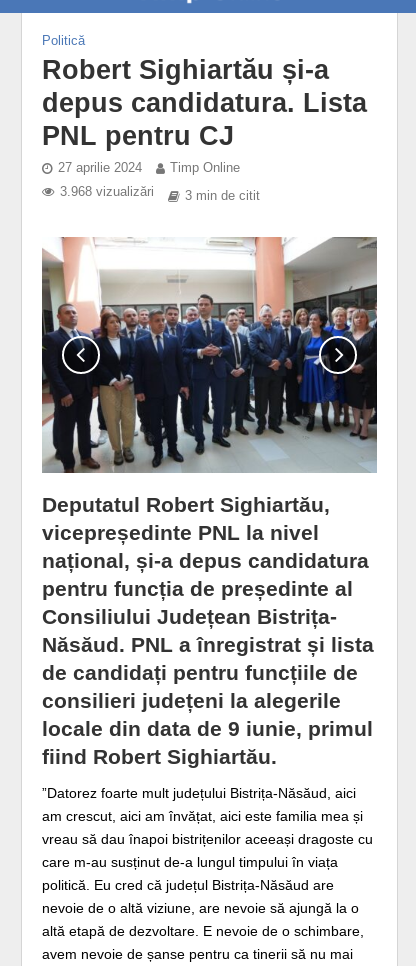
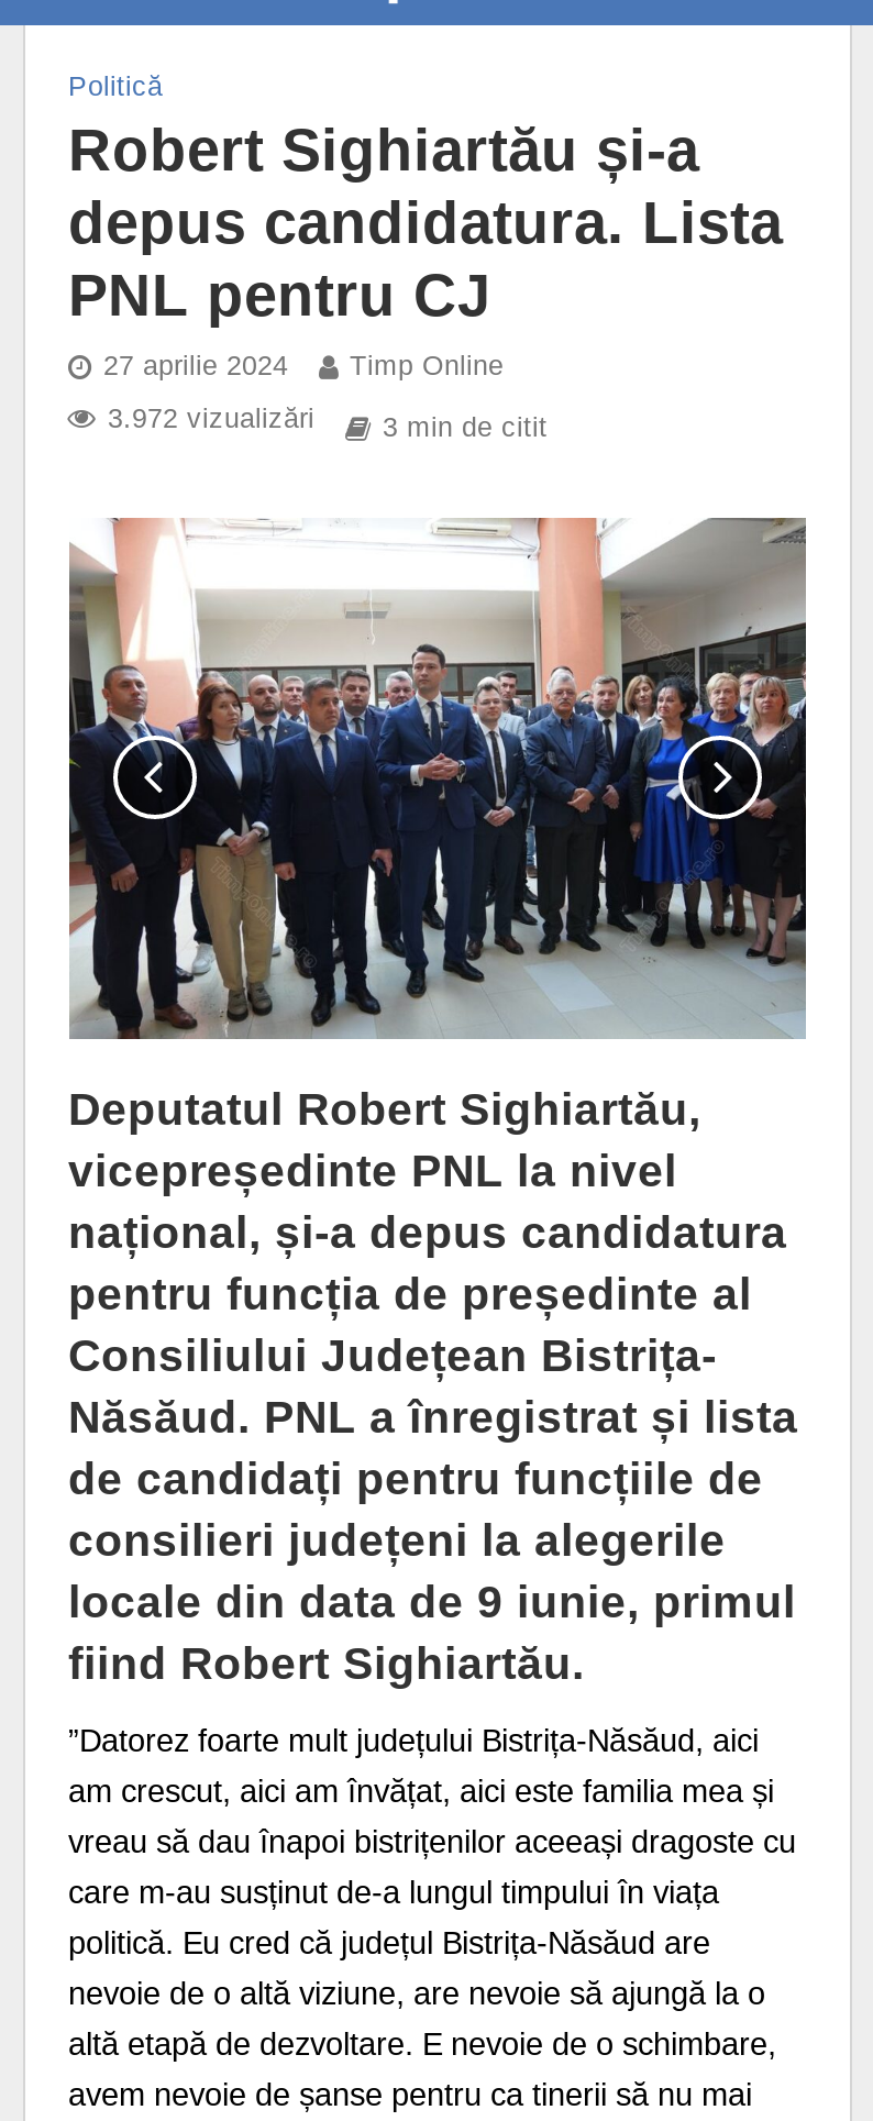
- 3.968 vizualizări
+ 3.972 vizualizări
